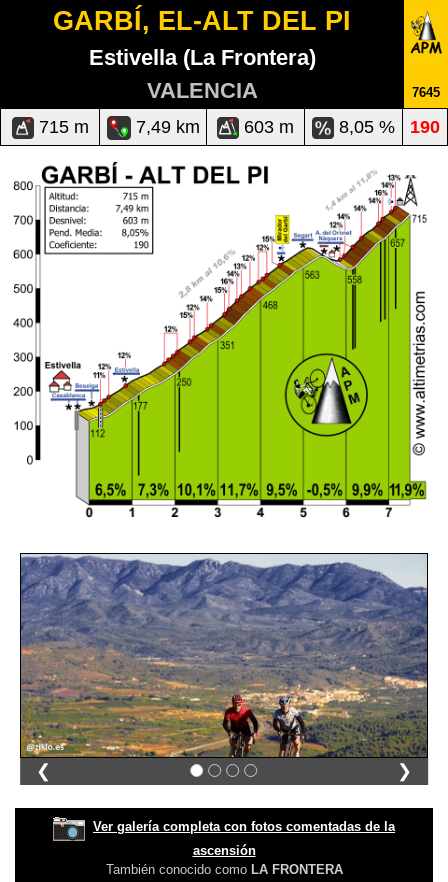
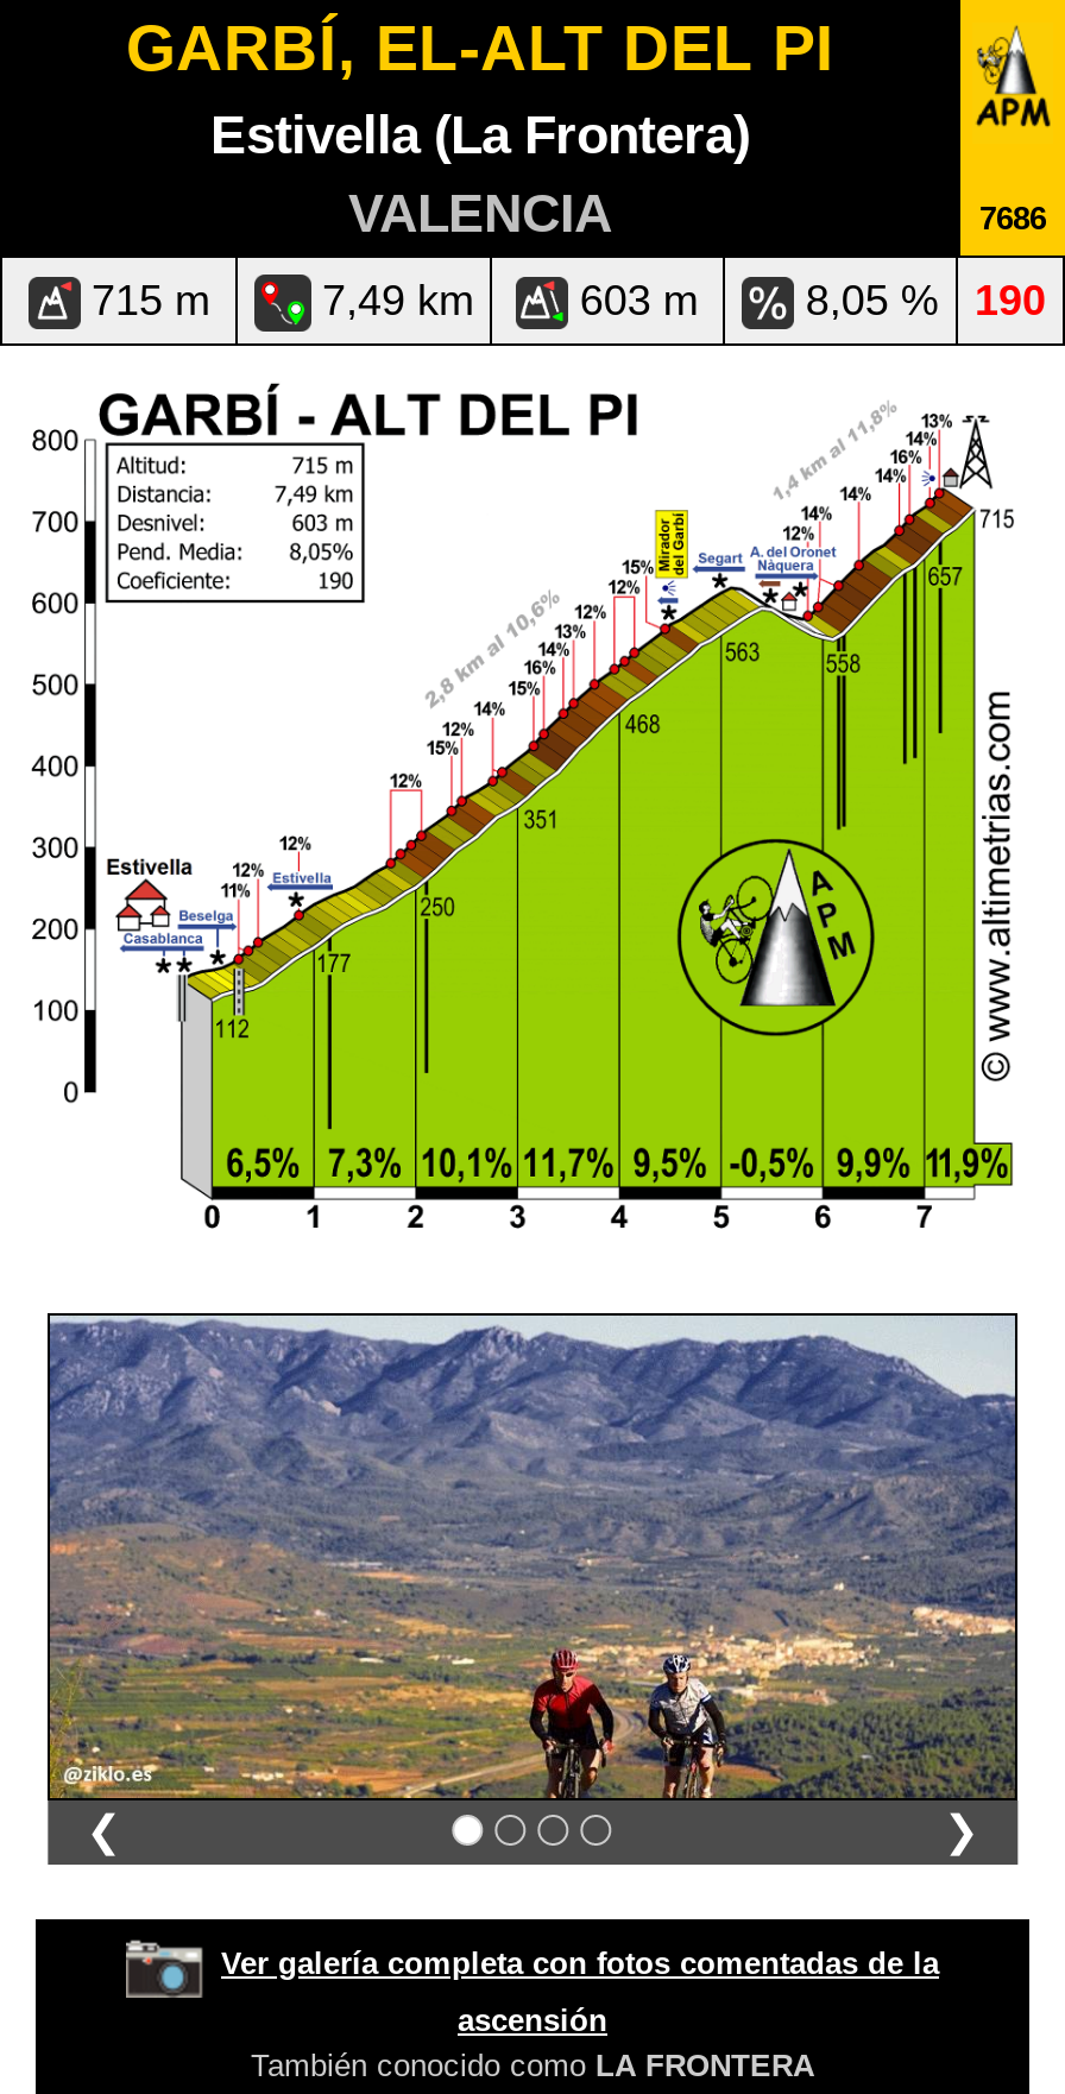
- 7645
+ 7686
